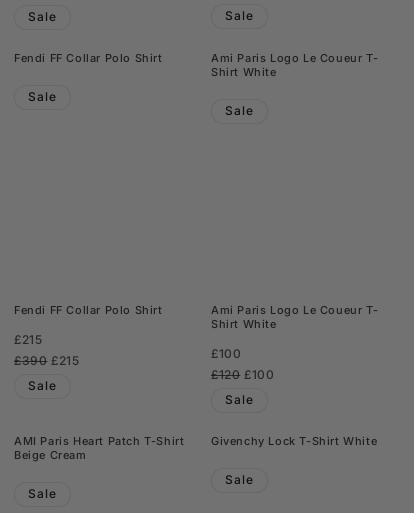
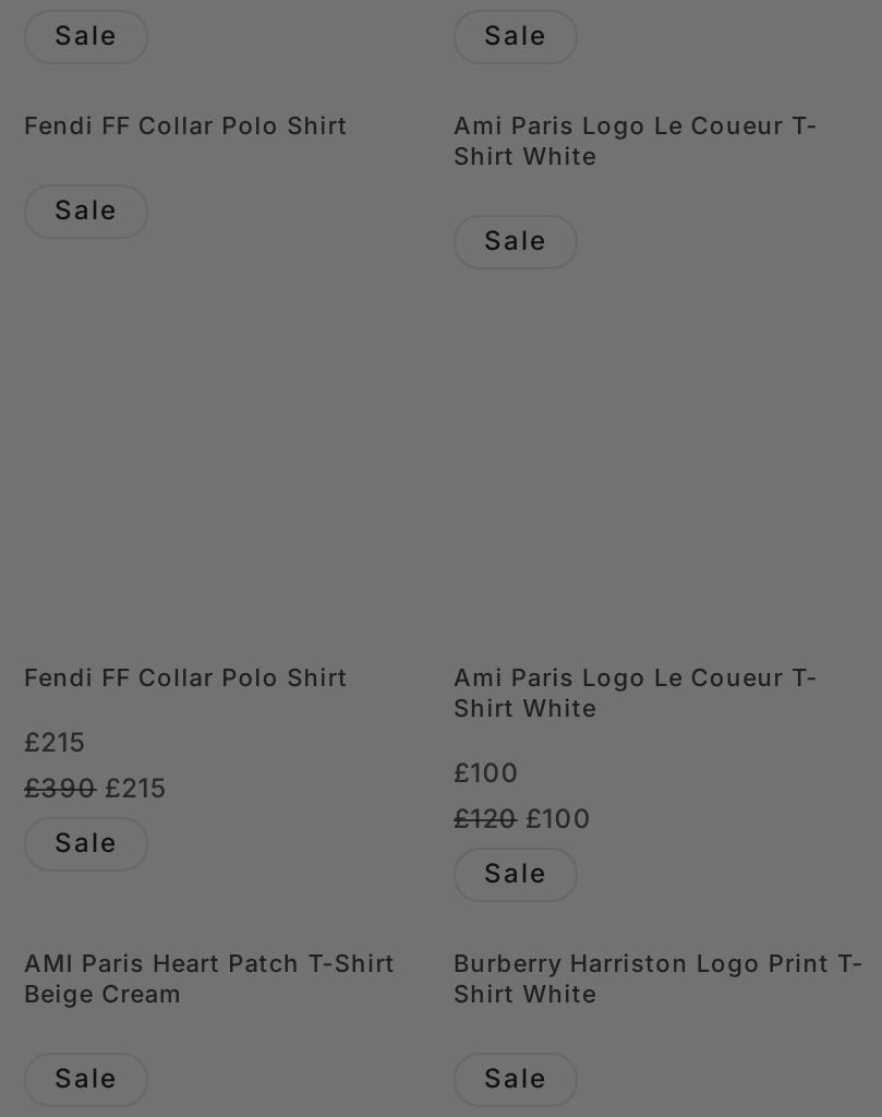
- Givenchy Lock T-Shirt White
+ Burberry Harriston Logo Print T-
+ Shirt White
